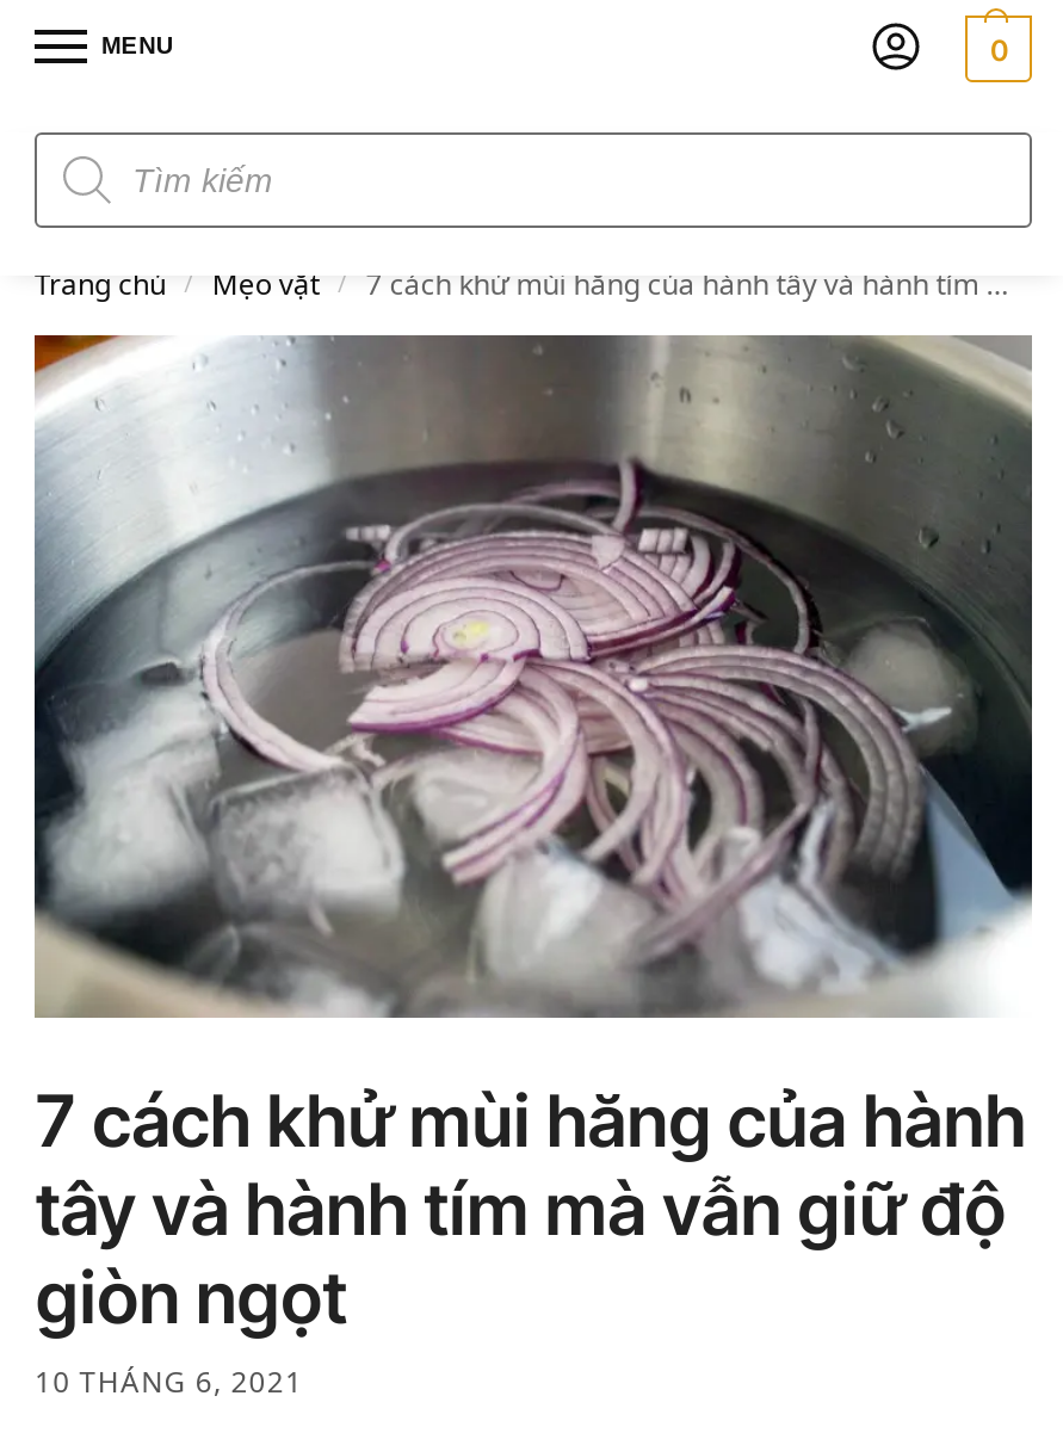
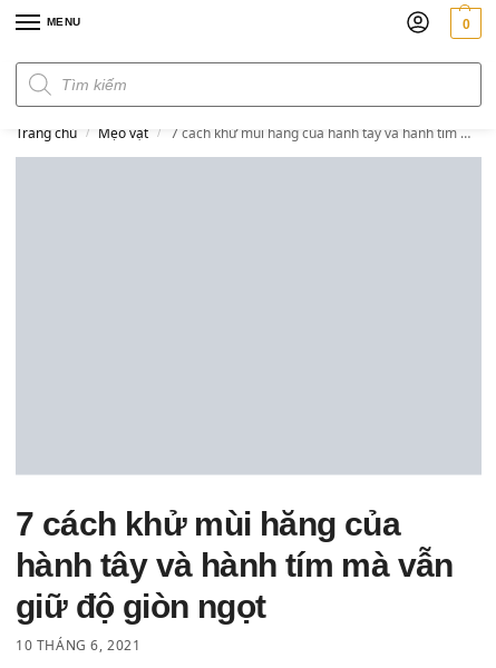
- [image]
